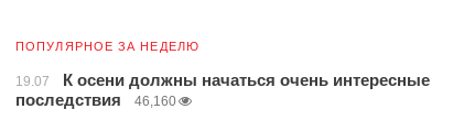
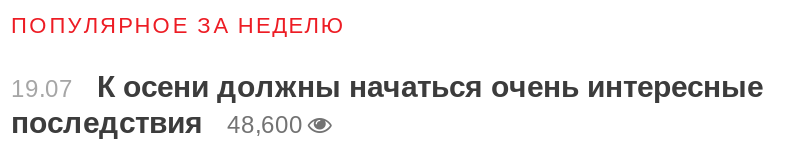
- последствия 46,160
+ последствия 48,600
